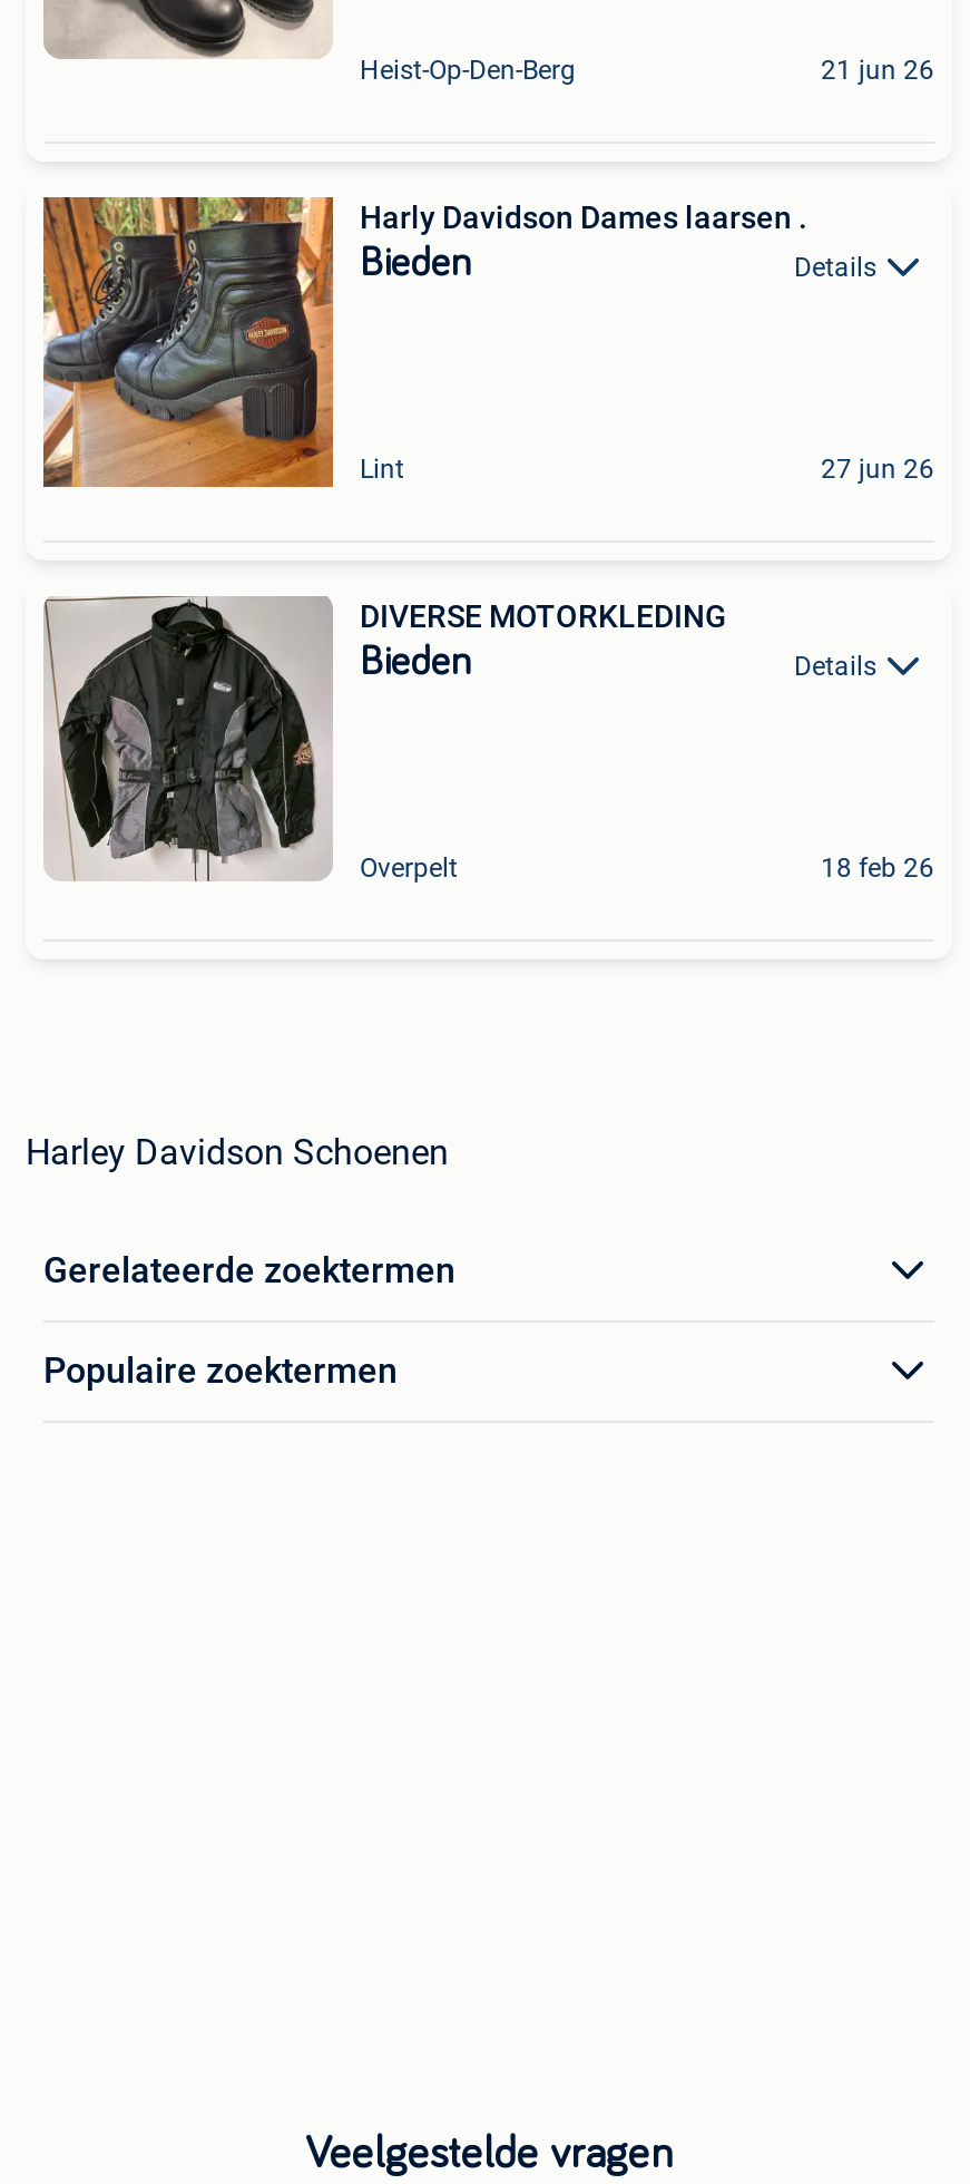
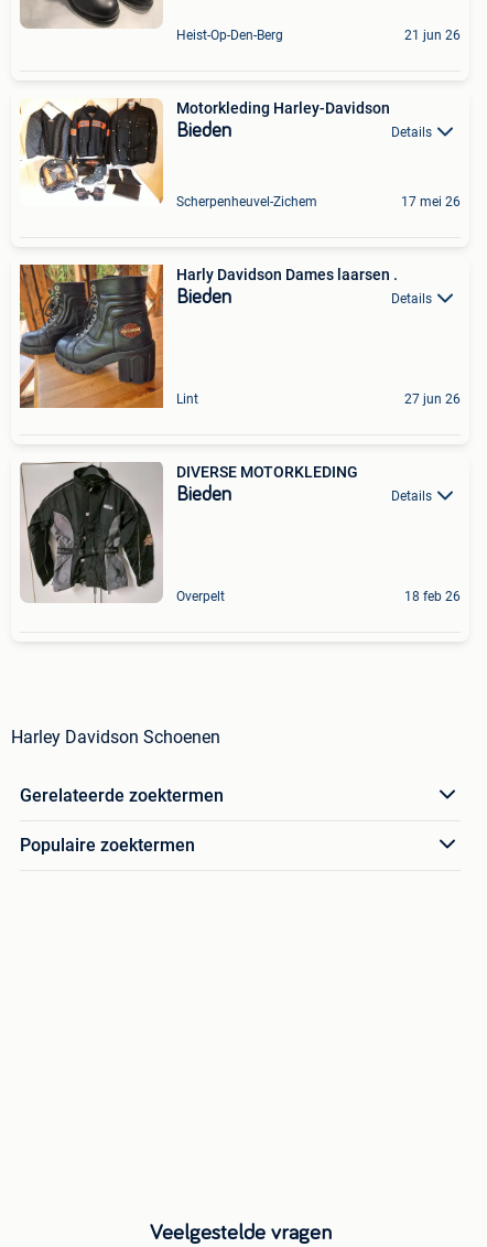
+ [image]
+ Motorkleding Harley-Davidson
+ Bieden
+ Details

+ Scherpenheuvel-Zichem
+ 17 mei 26
